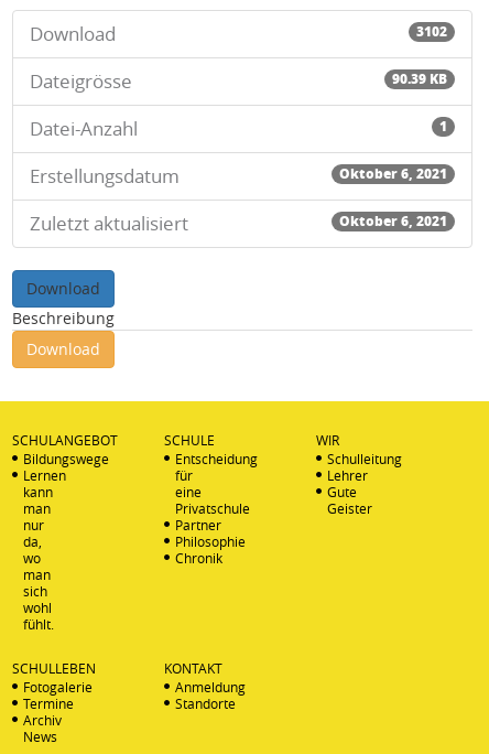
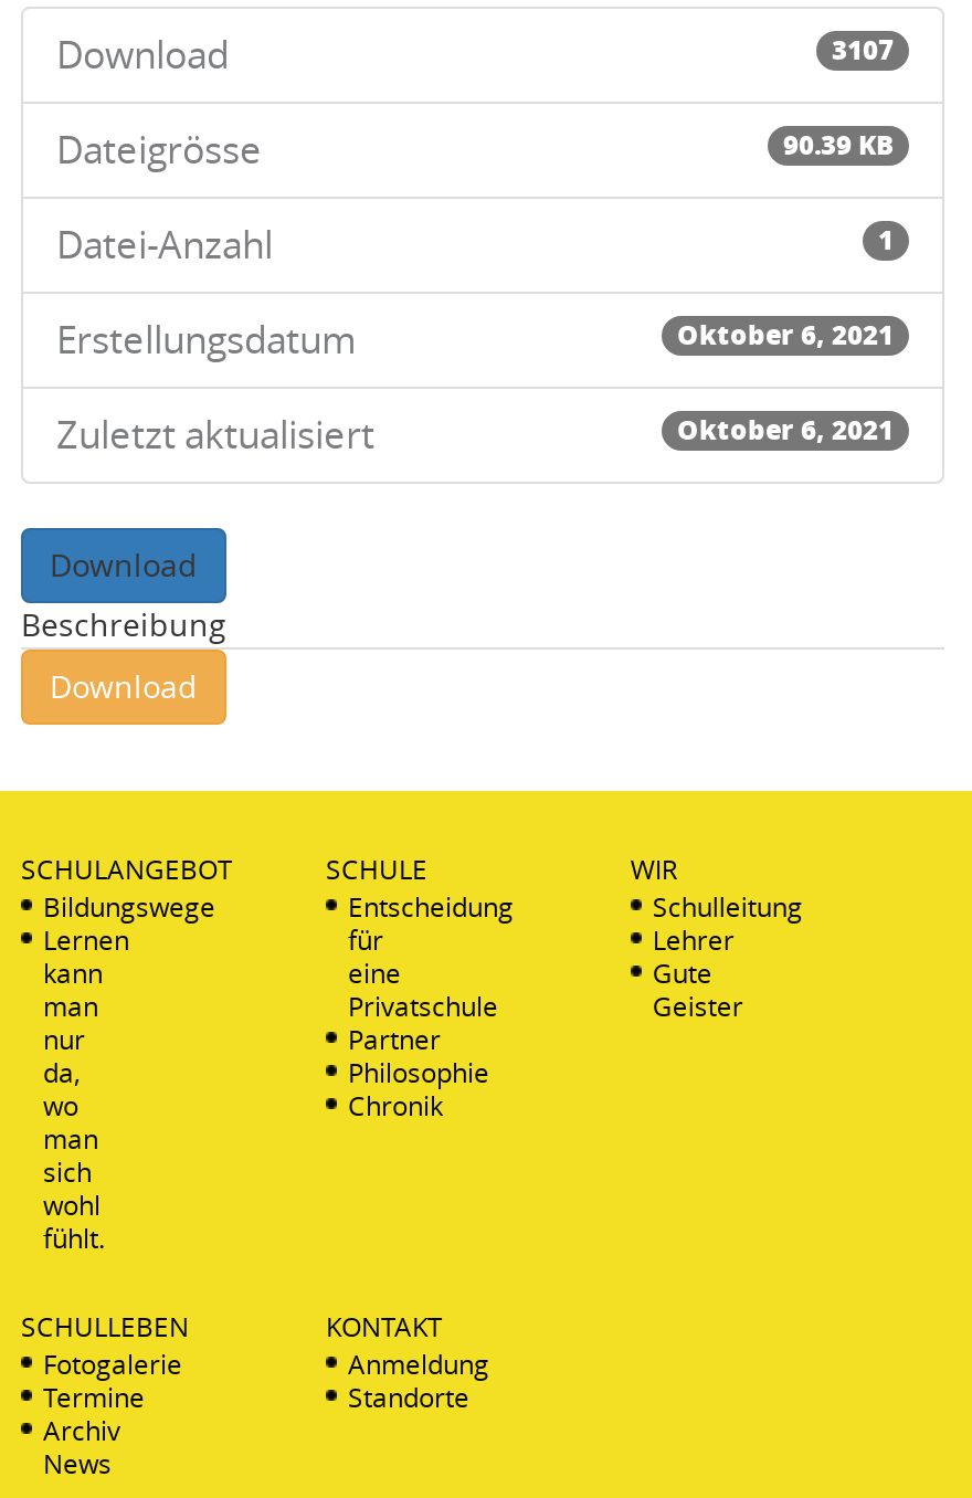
- 3102
+ 3107
